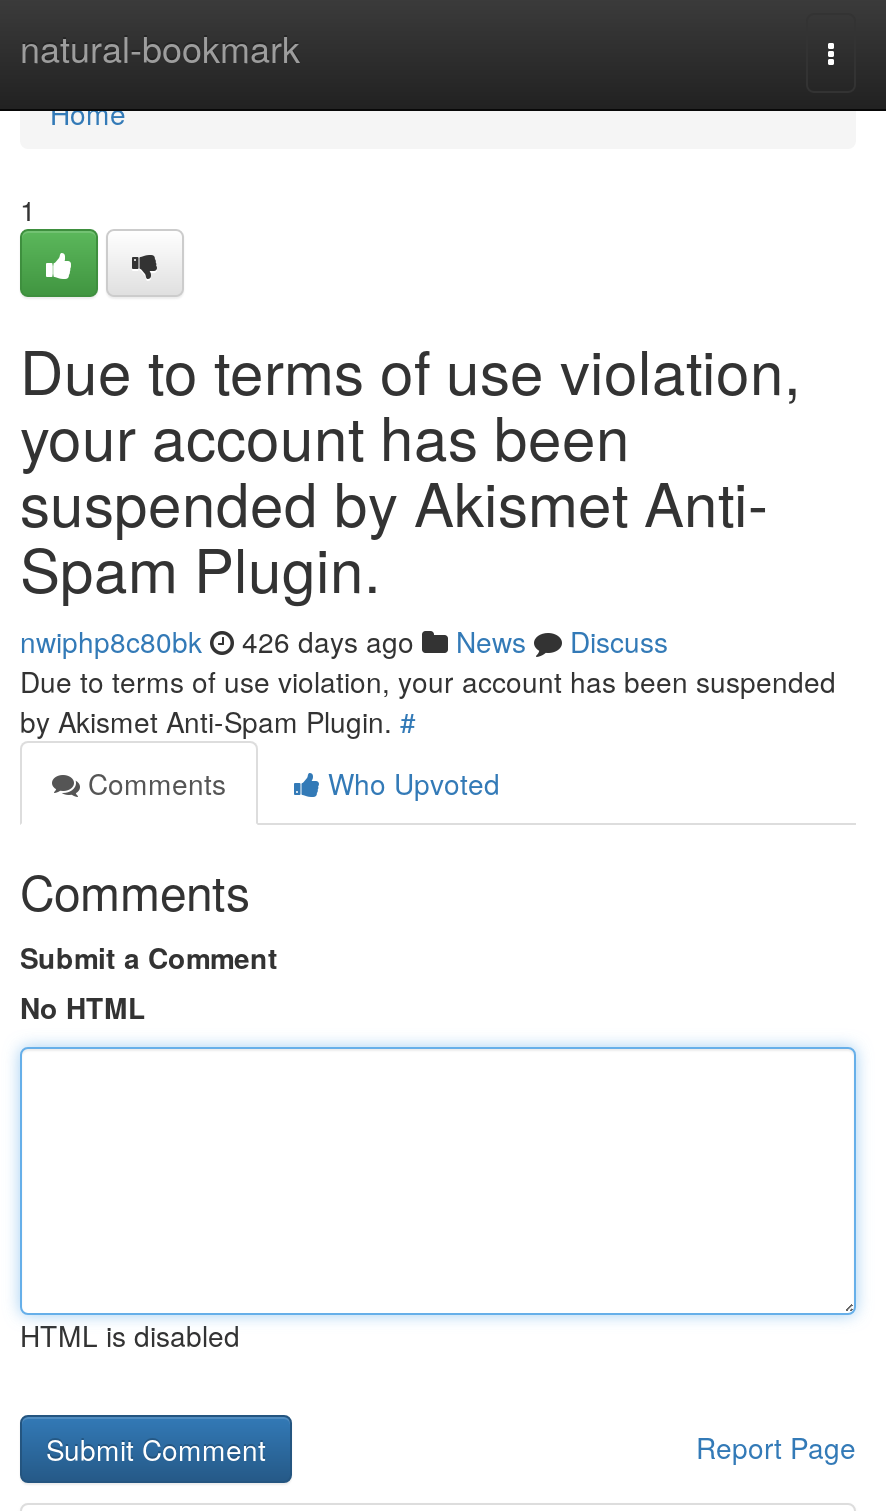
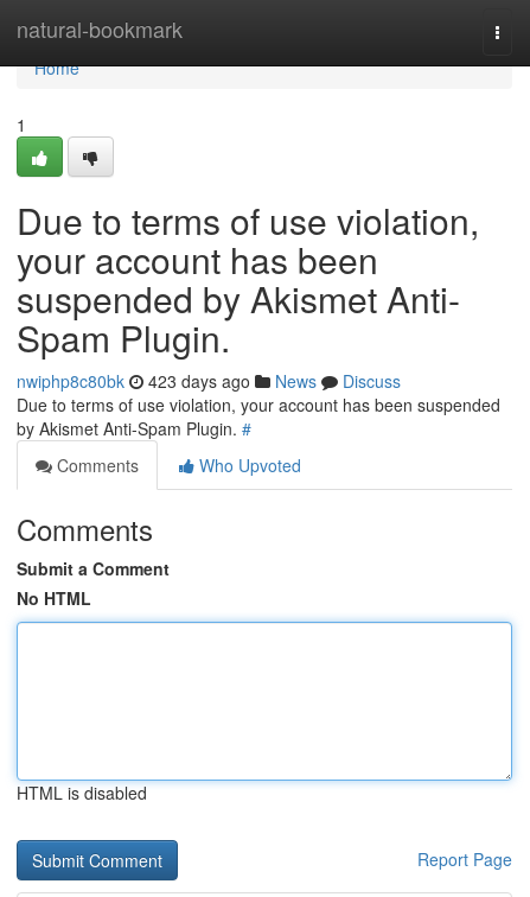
- nwiphp8c80bk 426 days ago News Discuss
+ nwiphp8c80bk 423 days ago News Discuss
